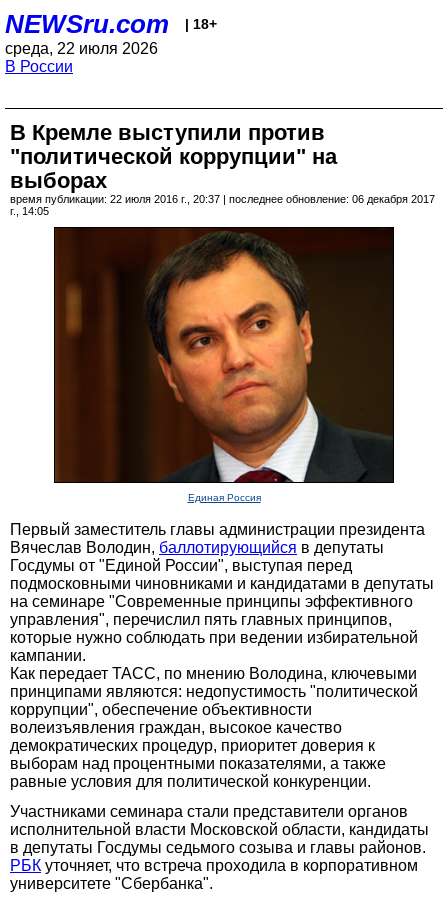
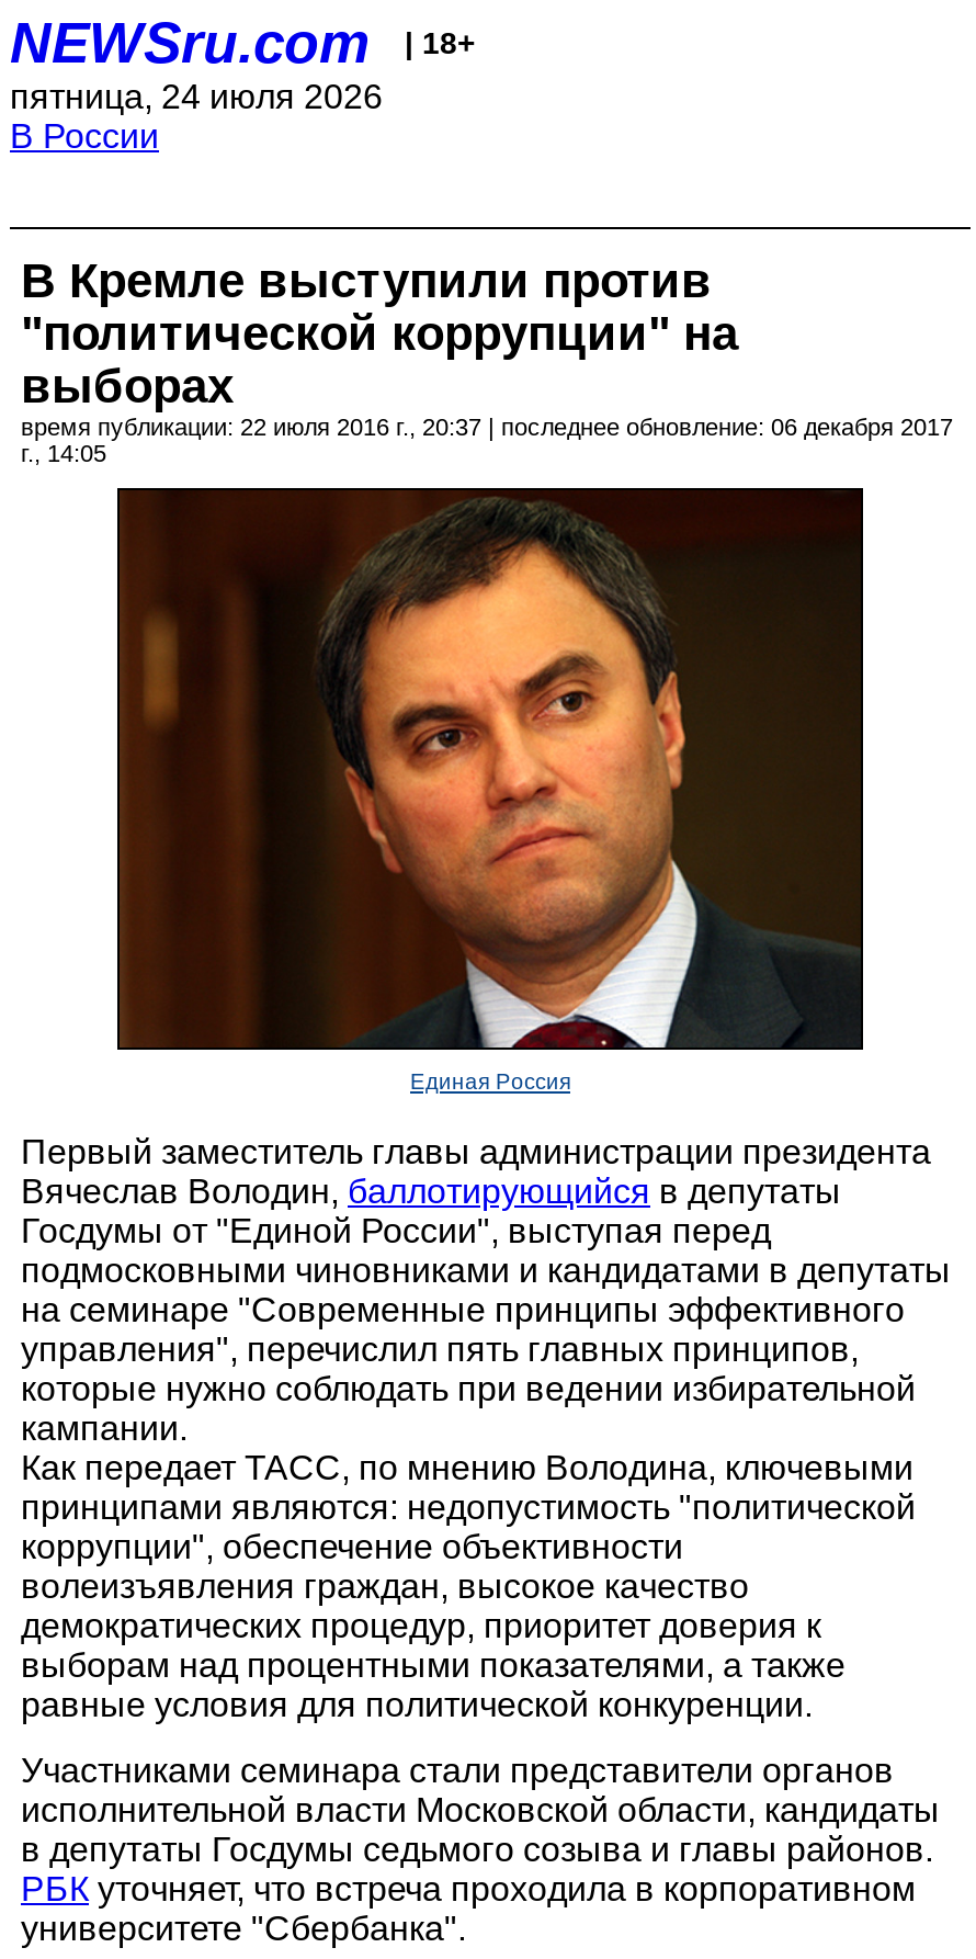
- среда, 22 июля 2026
+ пятница, 24 июля 2026
